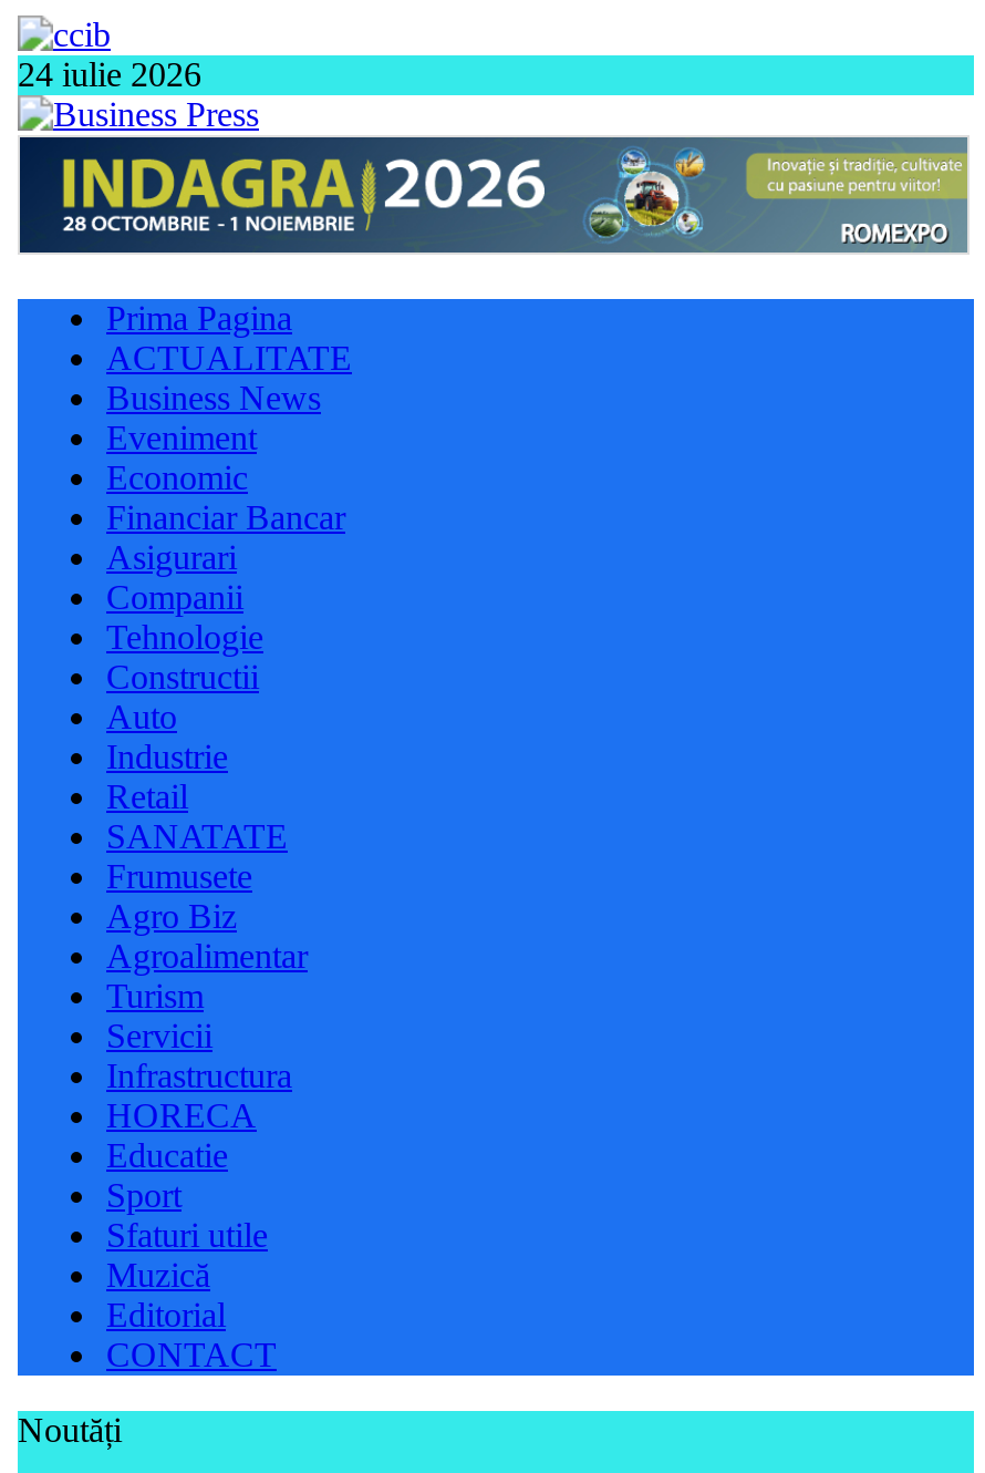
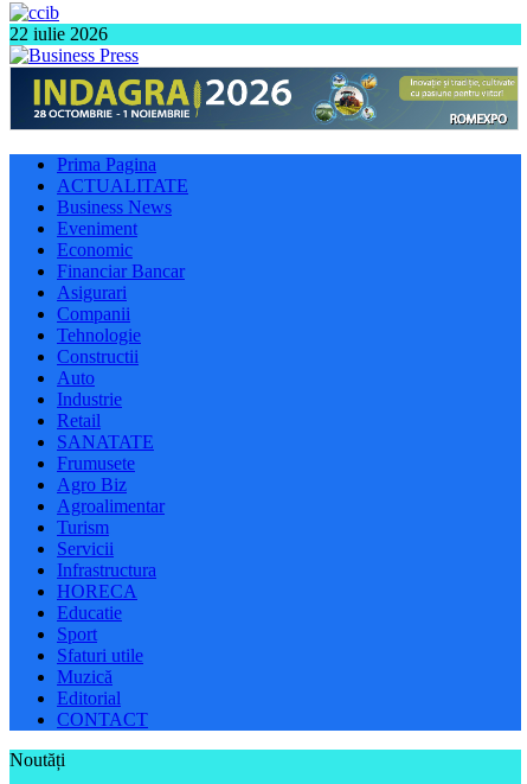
- 24 iulie 2026
+ 22 iulie 2026
